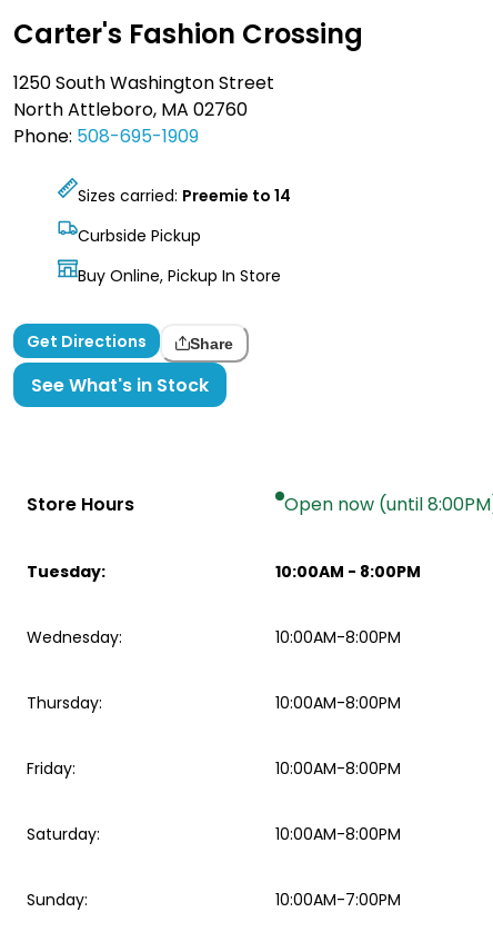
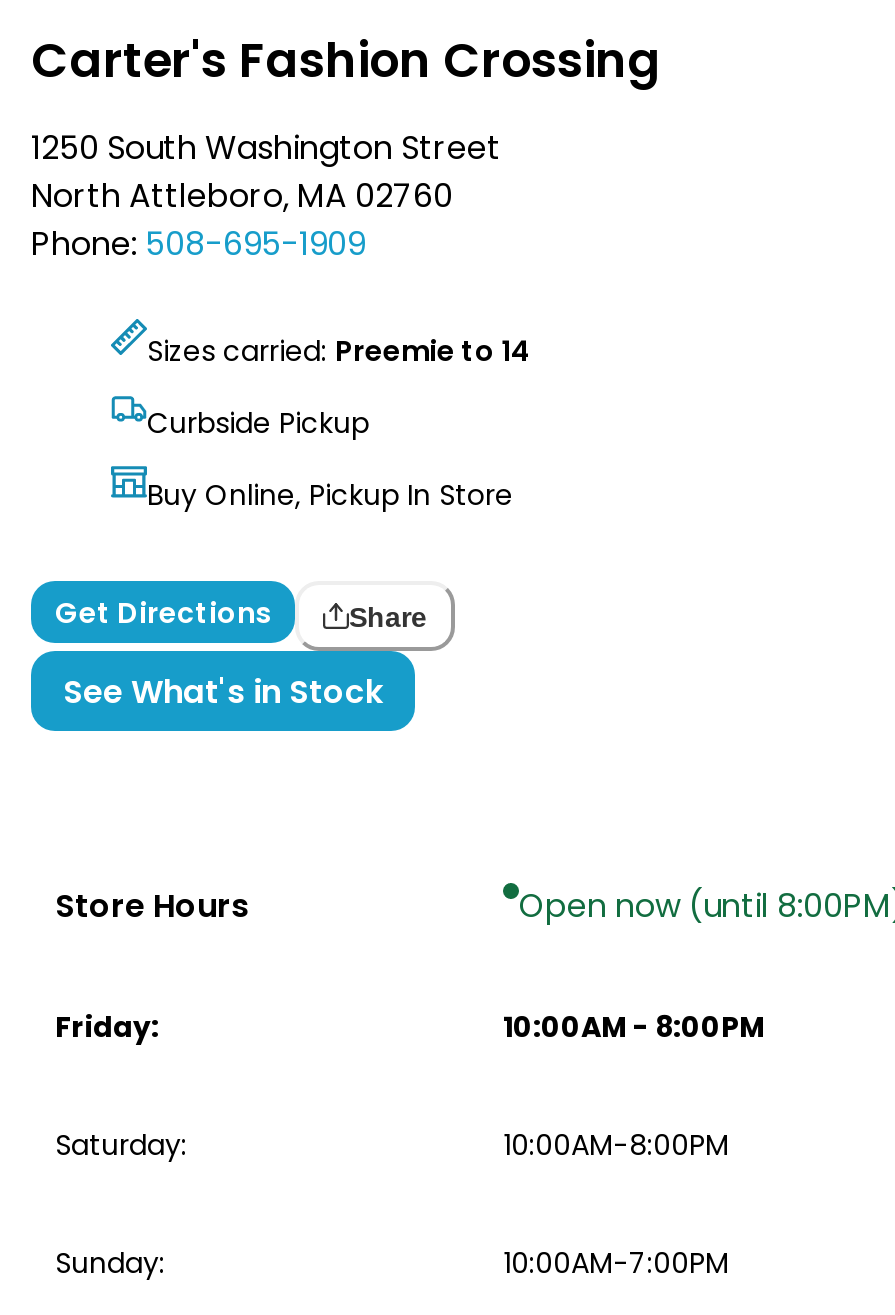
- Tuesday:
+ Friday:

- Wednesday:
- 10:00AM-8:00PM
- Thursday:
- 10:00AM-8:00PM
- Friday:
- 10:00AM-8:00PM
